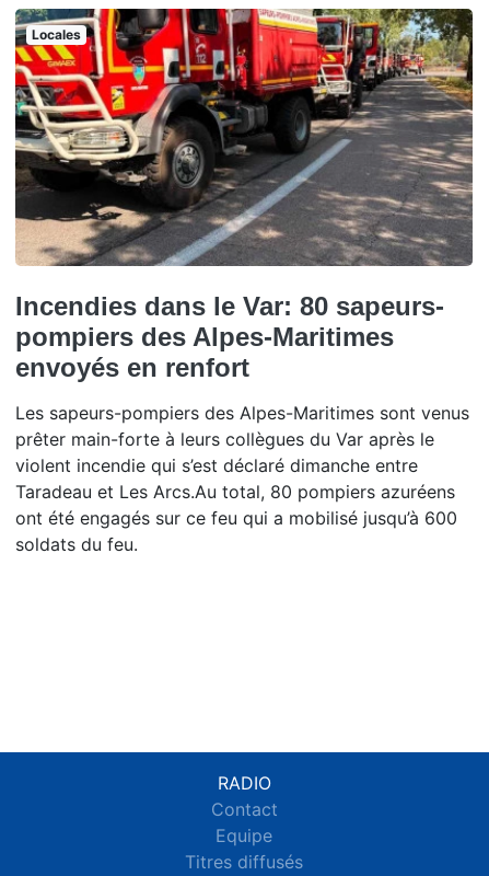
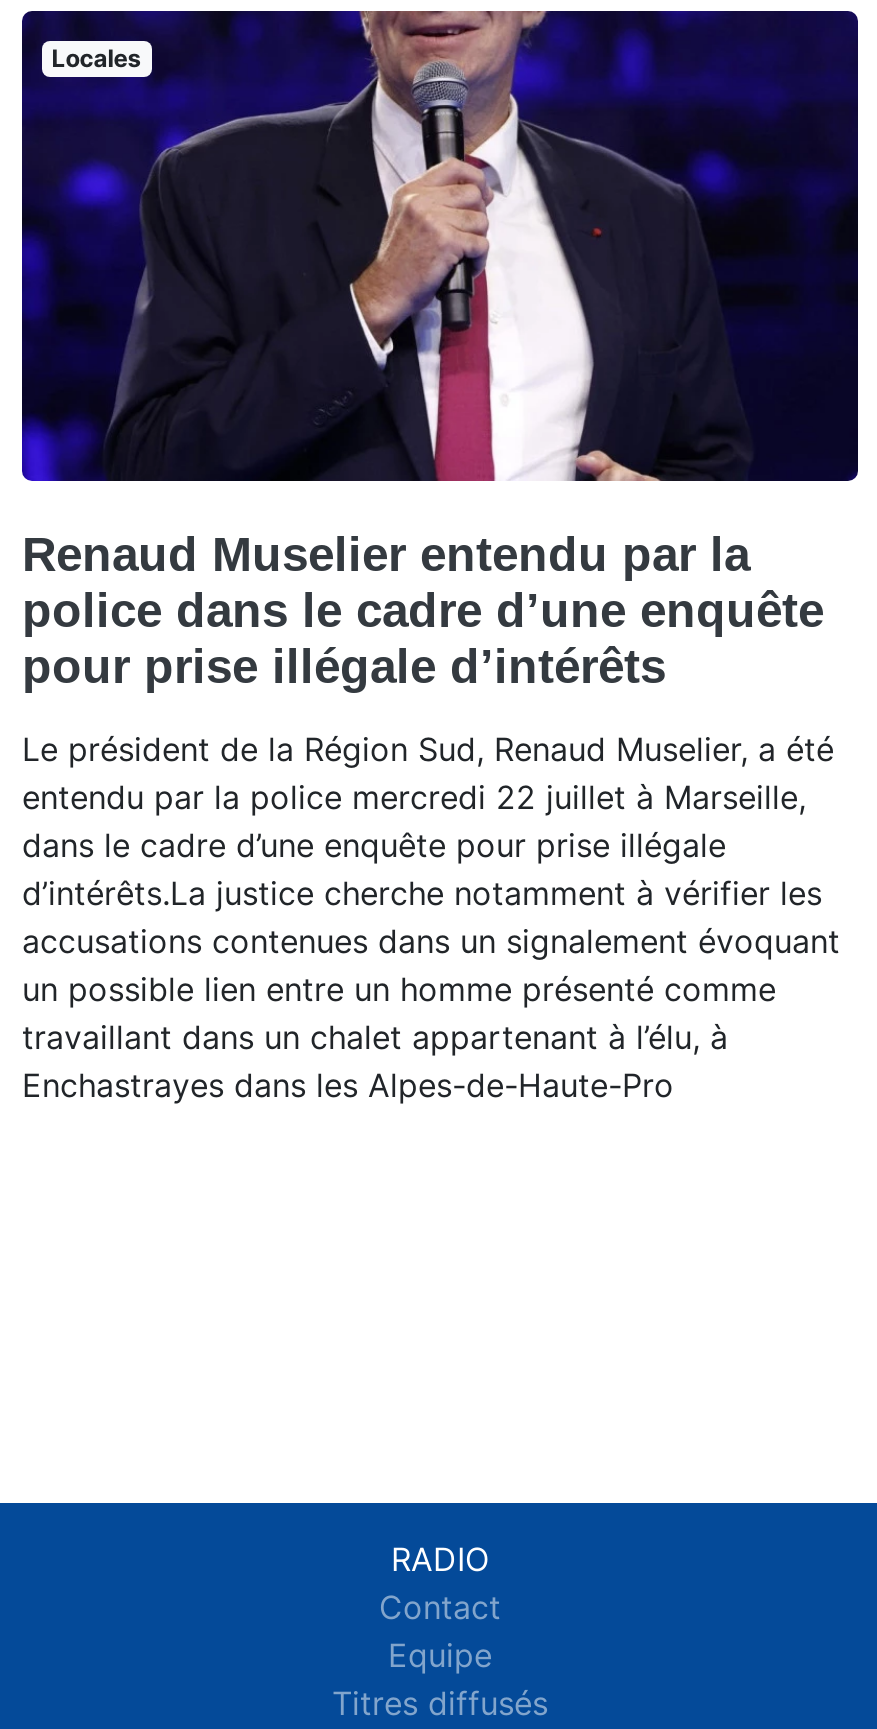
- [image]
- Incendies dans le Var: 80 sapeurs-
- pompiers des Alpes-Maritimes
- envoyés en renfort
+ [image]
+ Renaud Muselier entendu par la
+ police dans le cadre d’une enquête
+ pour prise illégale d’intérêts

- Les sapeurs-pompiers des Alpes-Maritimes sont venus
- prêter main-forte à leurs collègues du Var après le
- violent incendie qui s’est déclaré dimanche entre
- Taradeau et Les Arcs.Au total, 80 pompiers azuréens
- ont été engagés sur ce feu qui a mobilisé jusqu’à 600
- soldats du feu.
+ Le président de la Région Sud, Renaud Muselier, a été
+ entendu par la police mercredi 22 juillet à Marseille,
+ dans le cadre d’une enquête pour prise illégale
+ d’intérêts.La justice cherche notamment à vérifier les
+ accusations contenues dans un signalement évoquant
+ un possible lien entre un homme présenté comme
+ travaillant dans un chalet appartenant à l’élu, à
+ Enchastrayes dans les Alpes-de-Haute-Pro
